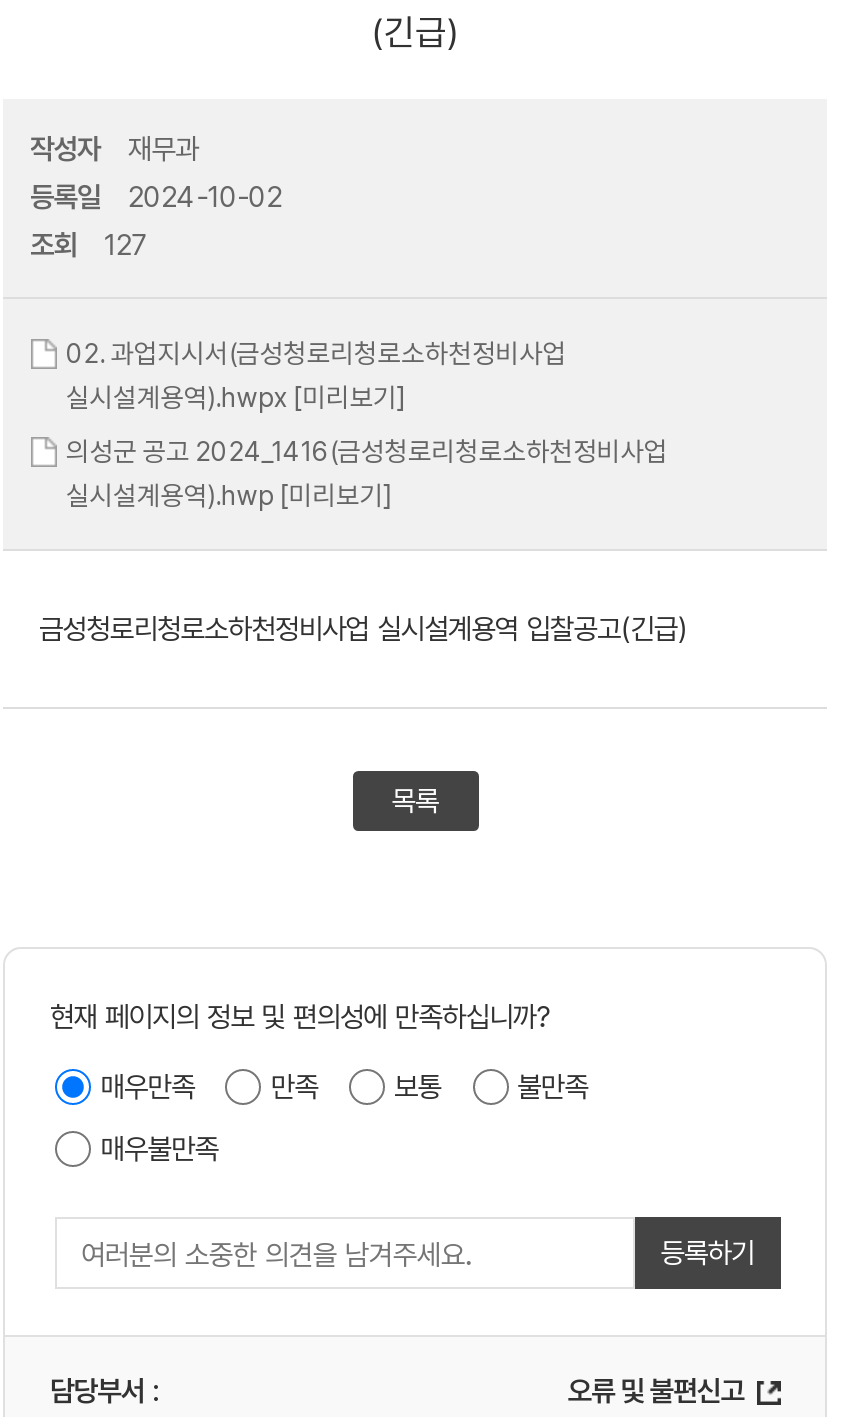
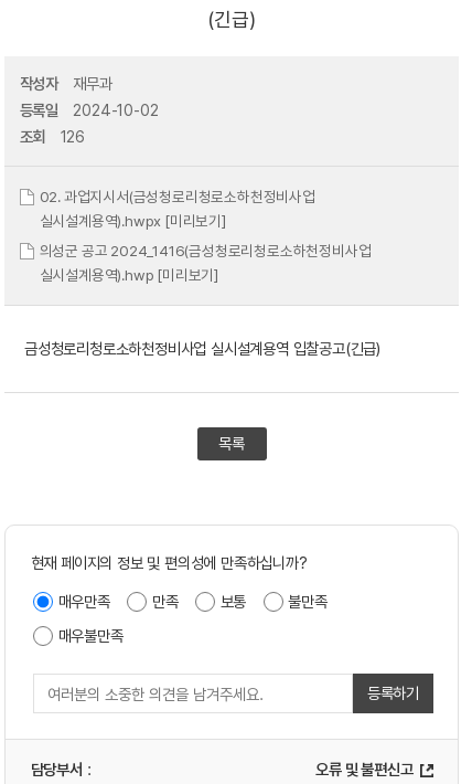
- 조회 127
+ 조회 126
